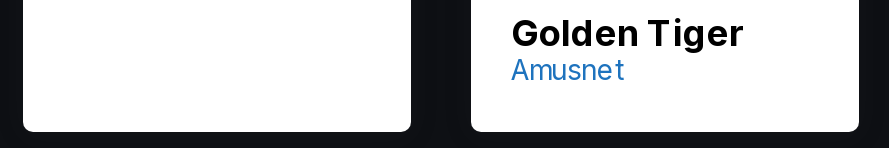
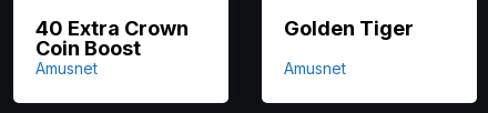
+ 40 Extra Crown
+ Coin Boost
+ Amusnet
